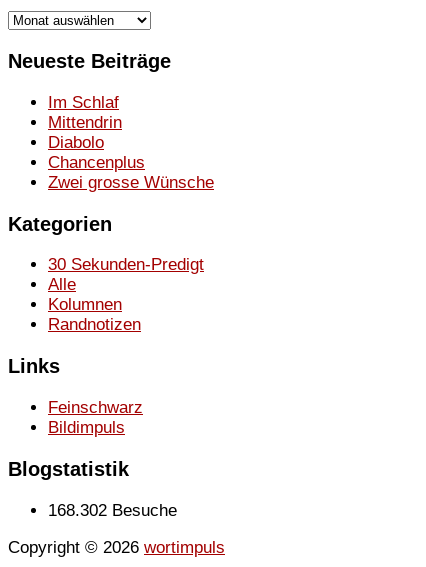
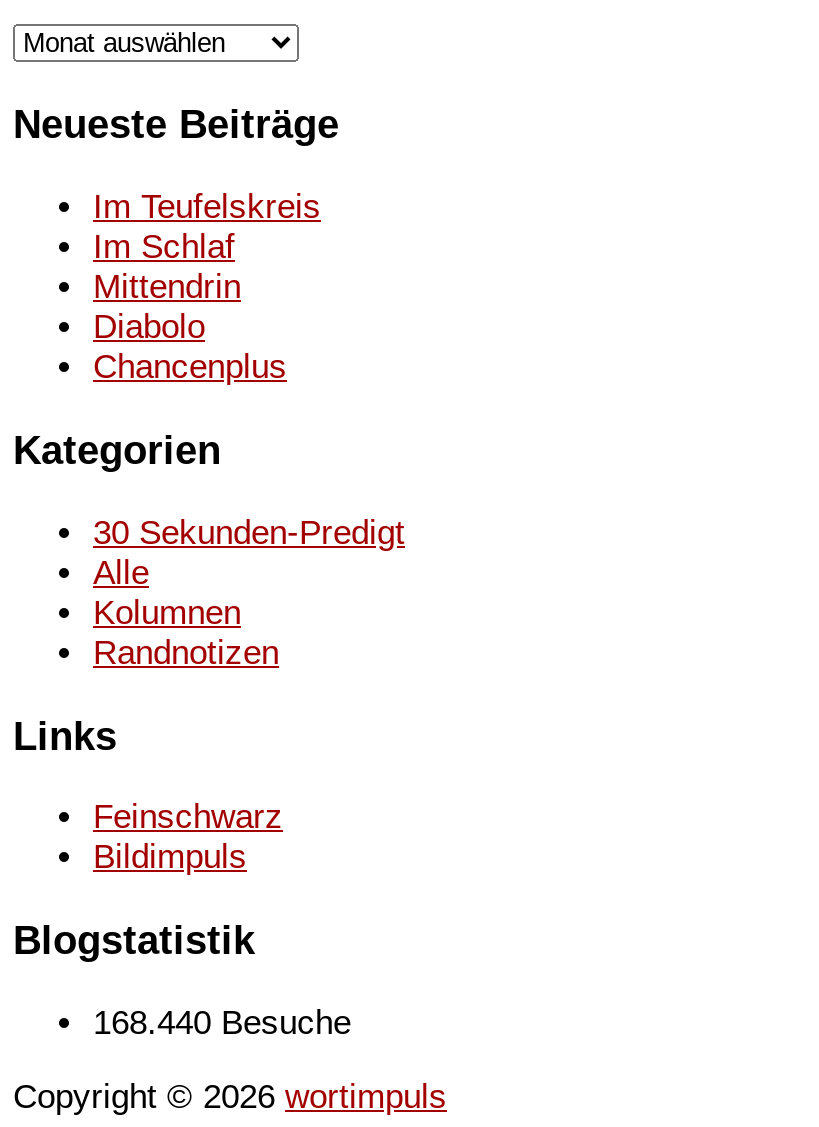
+ Im Teufelskreis

moved down: Im Schlaf | Mittendrin | Diabolo | Chancenplus

- Zwei grosse Wünsche

- 168.302 Besuche
+ 168.440 Besuche
